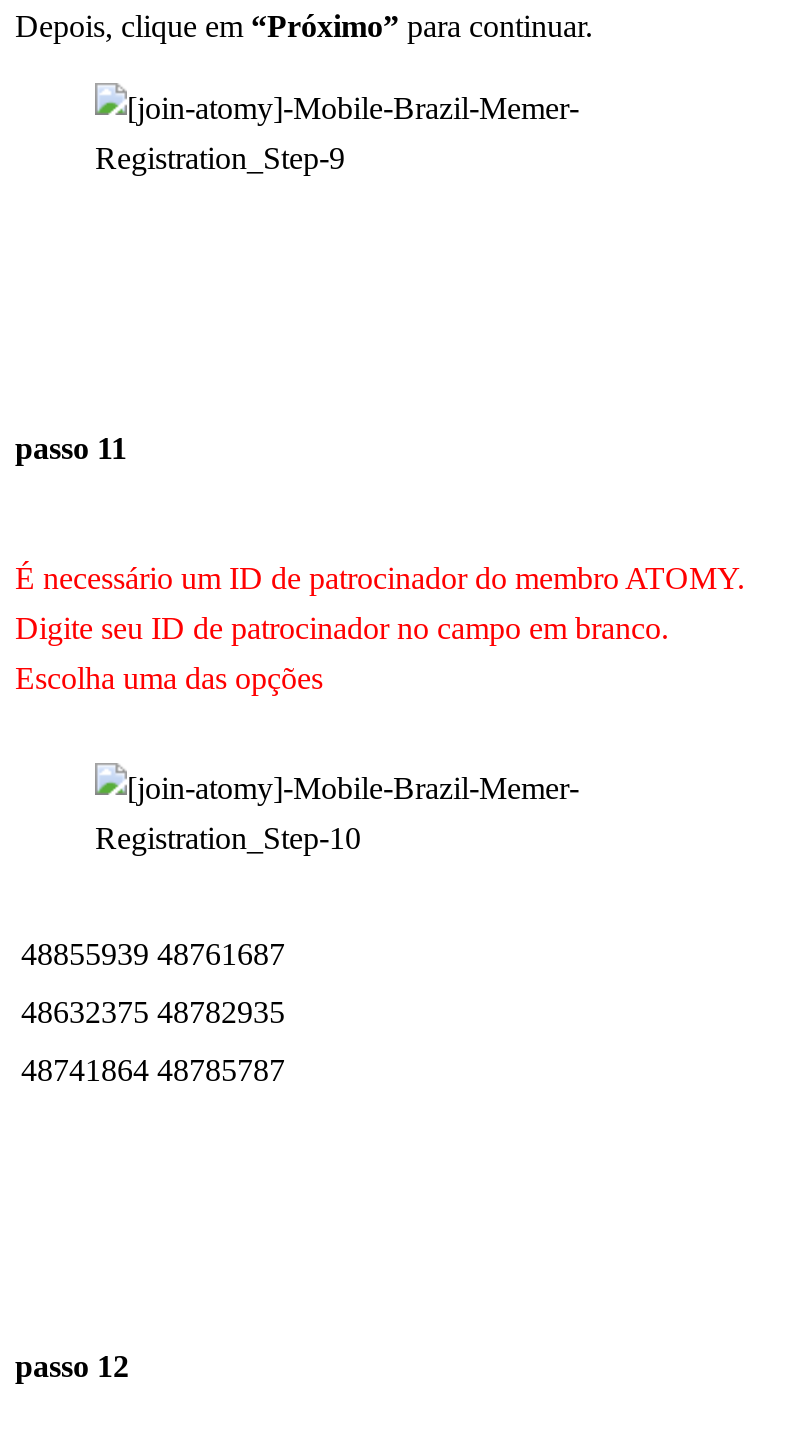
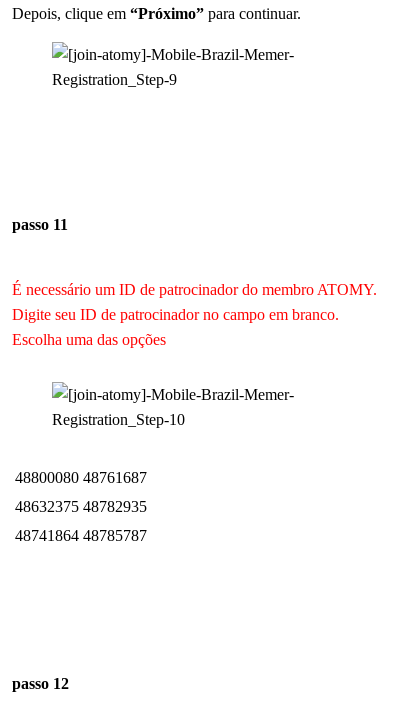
- 48855939 48761687
+ 48800080 48761687
